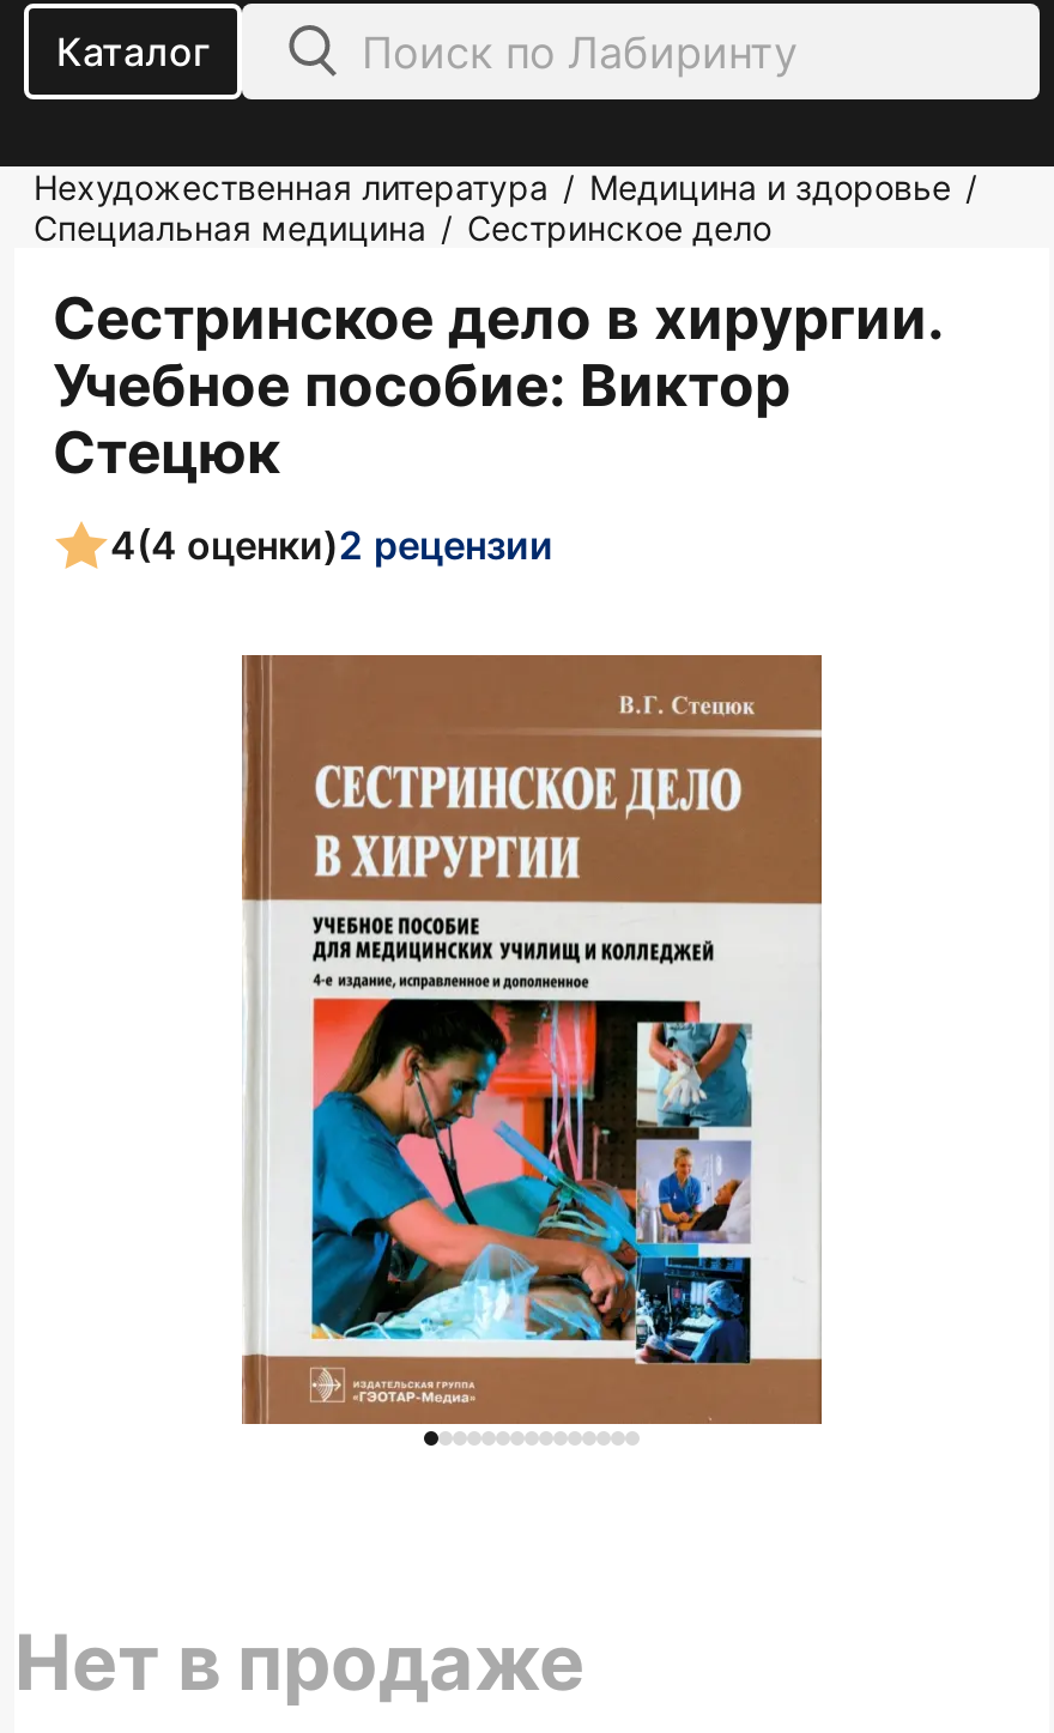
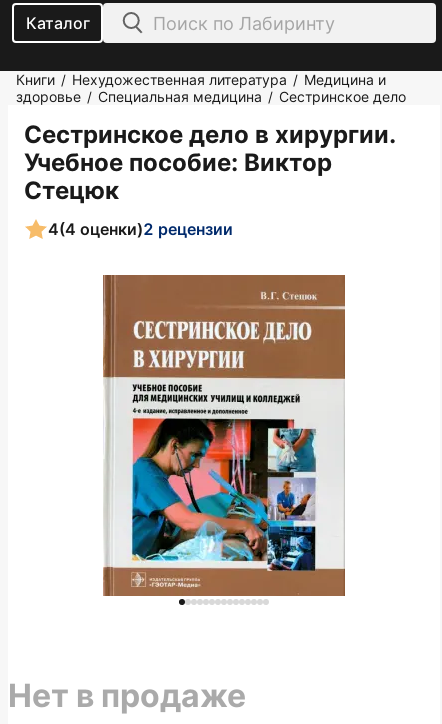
- Нехудожественная литература / Медицина и здоровье /
- Специальная медицина / Сестринское дело
+ Книги / Нехудожественная литература / Медицина и
+ здоровье / Специальная медицина / Сестринское дело
